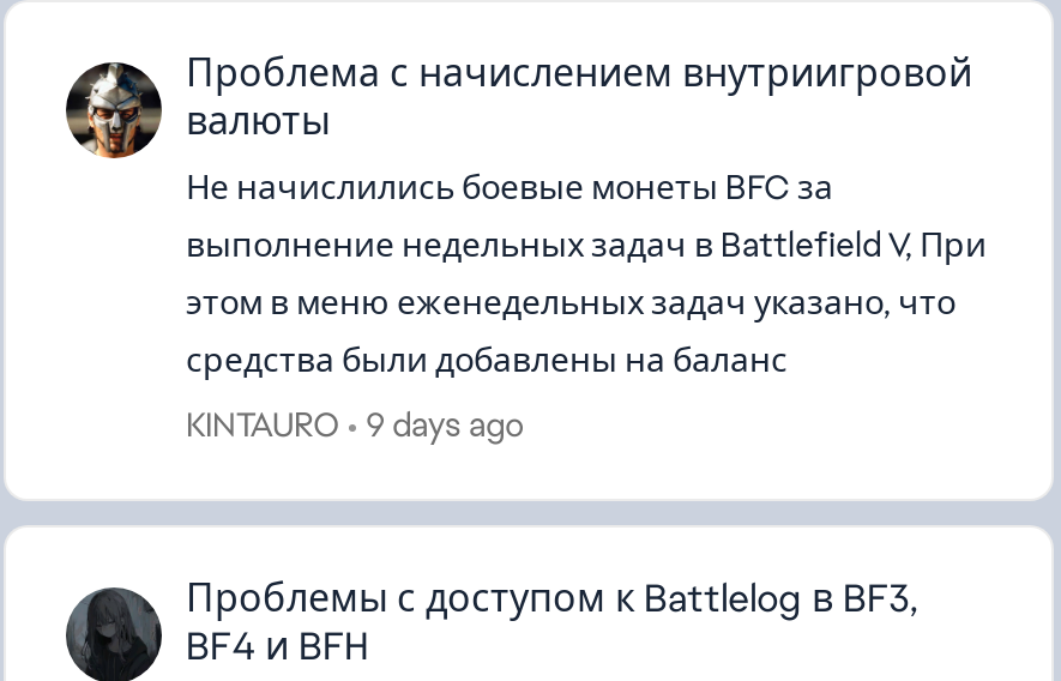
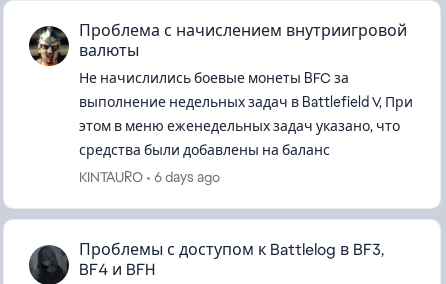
- KINTAURO 9 days ago
+ KINTAURO 6 days ago
